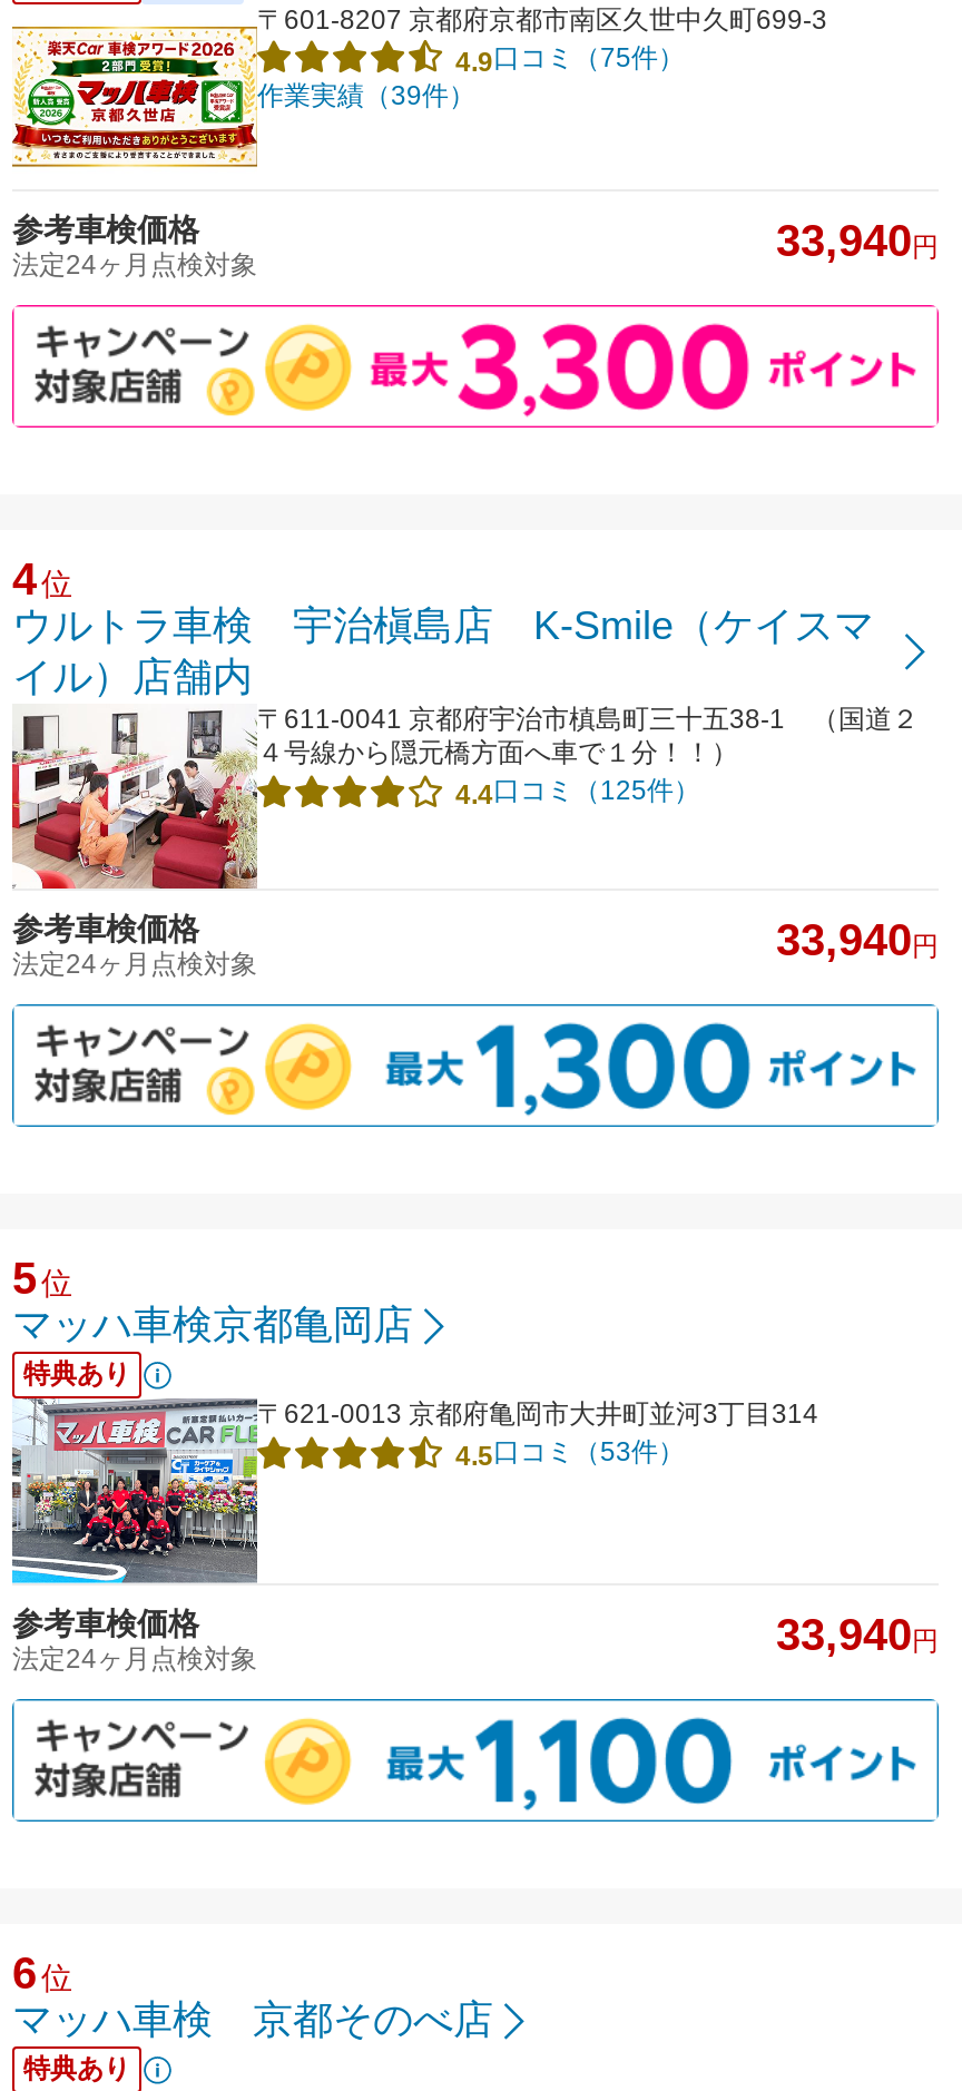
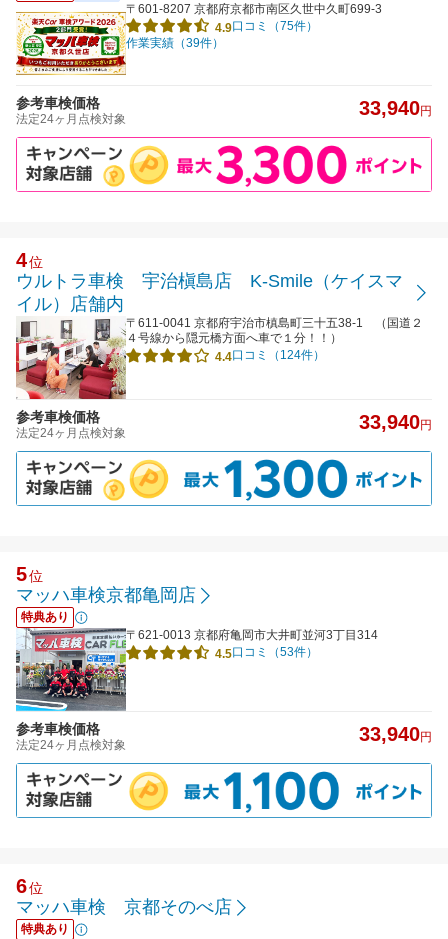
- 4.4口コミ（125件）
+ 4.4口コミ（124件）
